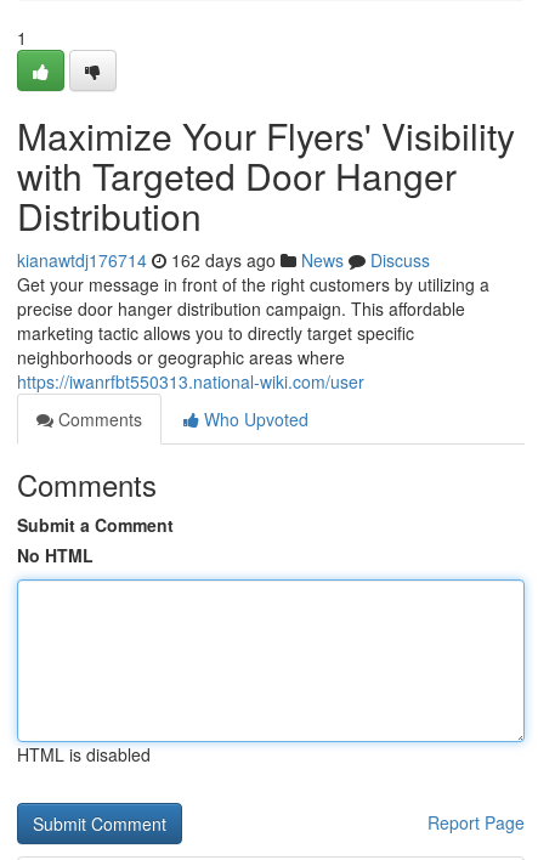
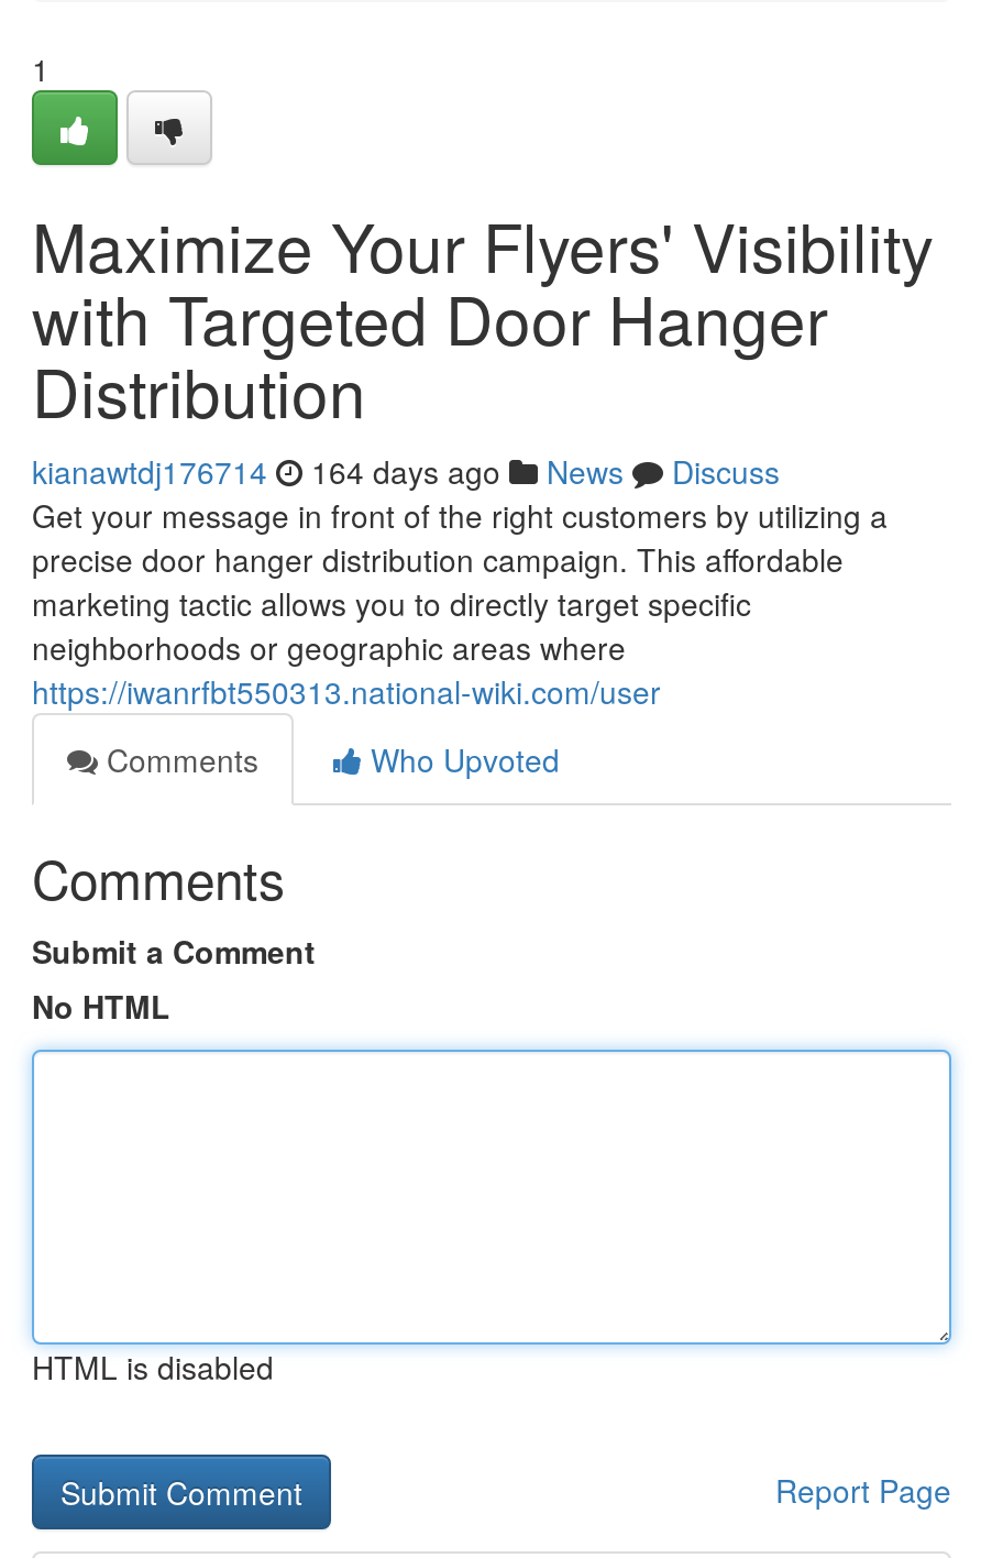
- kianawtdj176714 162 days ago News Discuss
+ kianawtdj176714 164 days ago News Discuss
